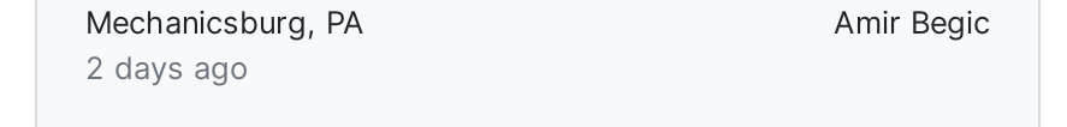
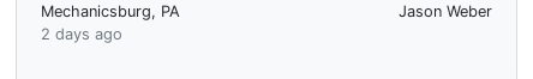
- Amir Begic
+ Jason Weber
